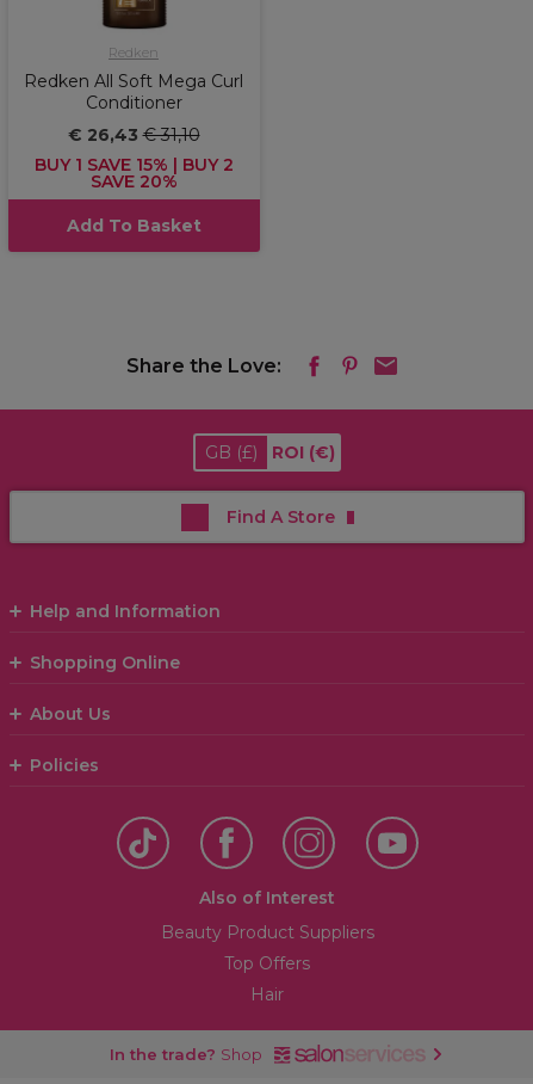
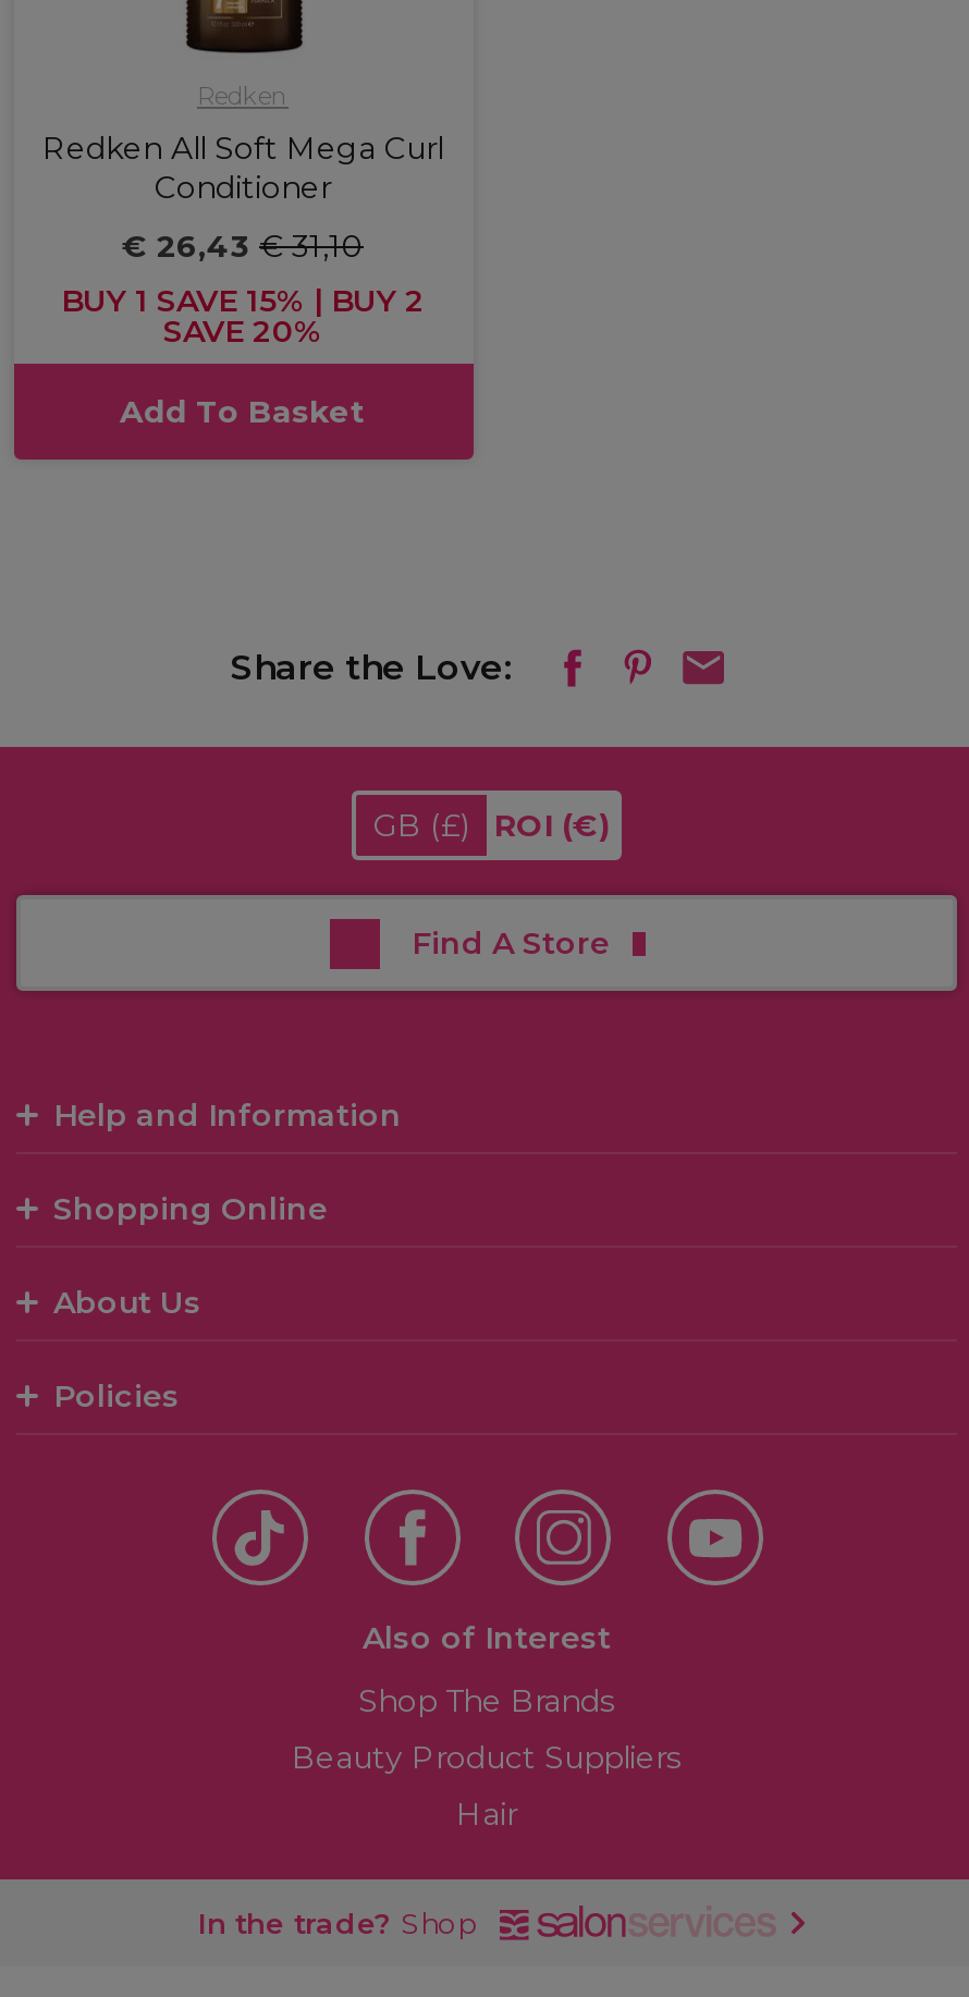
+ Shop The Brands

moved down: Beauty Product Suppliers

- Top Offers
